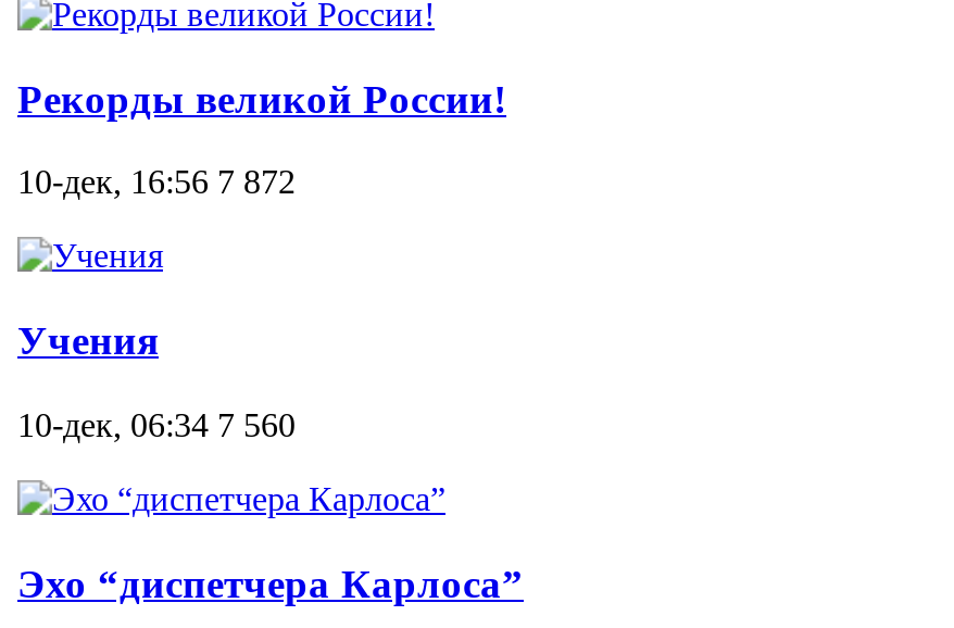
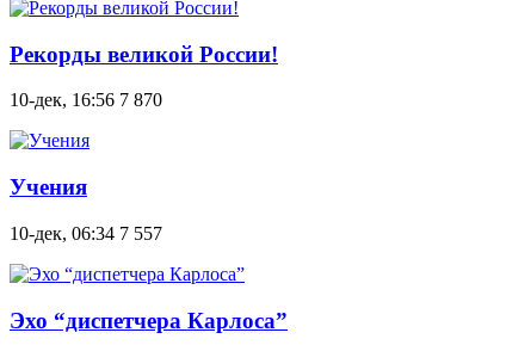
- 10-дек, 16:56 7 872
+ 10-дек, 16:56 7 870

- 10-дек, 06:34 7 560
+ 10-дек, 06:34 7 557
